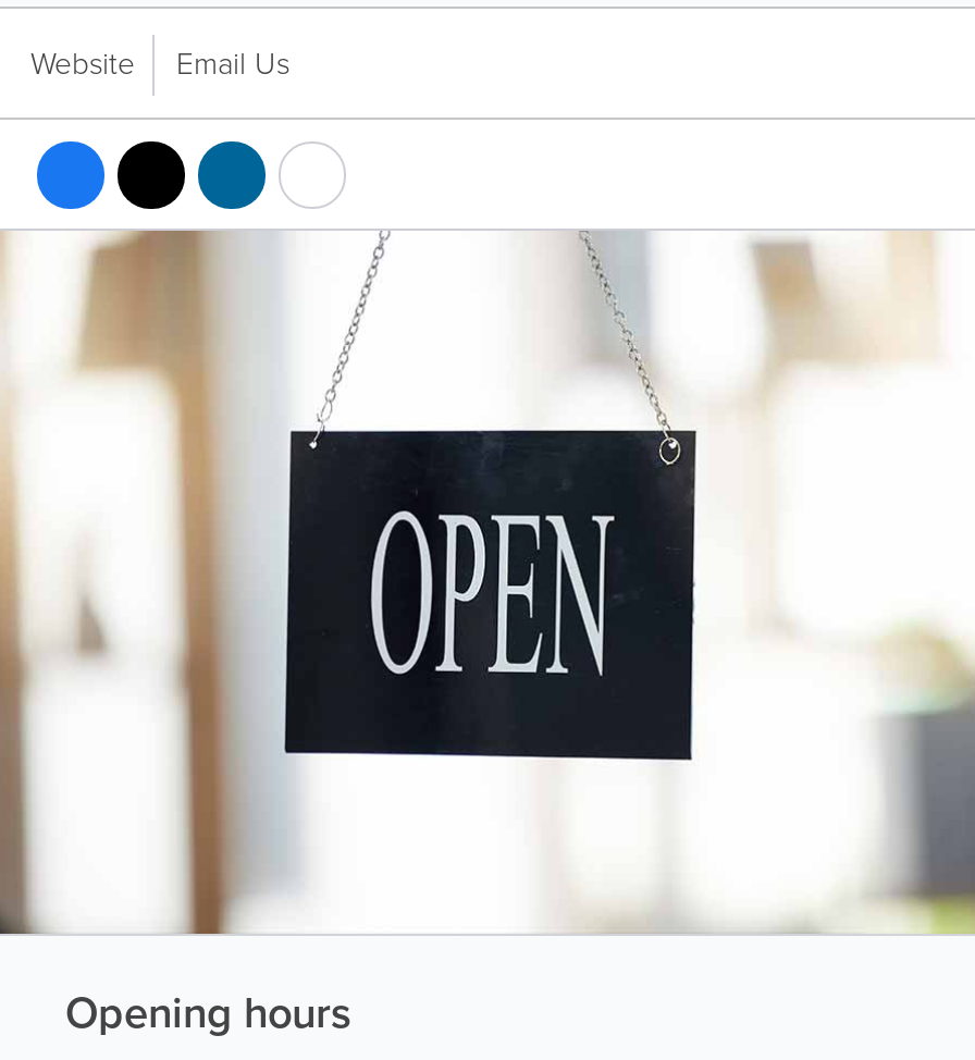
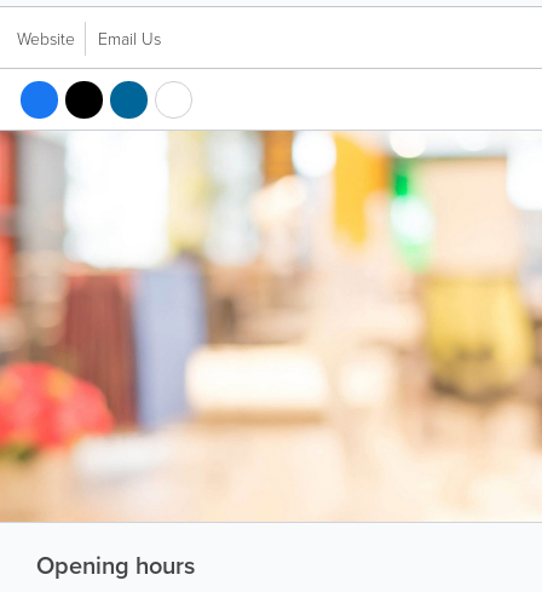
- [image]
+ [image]
